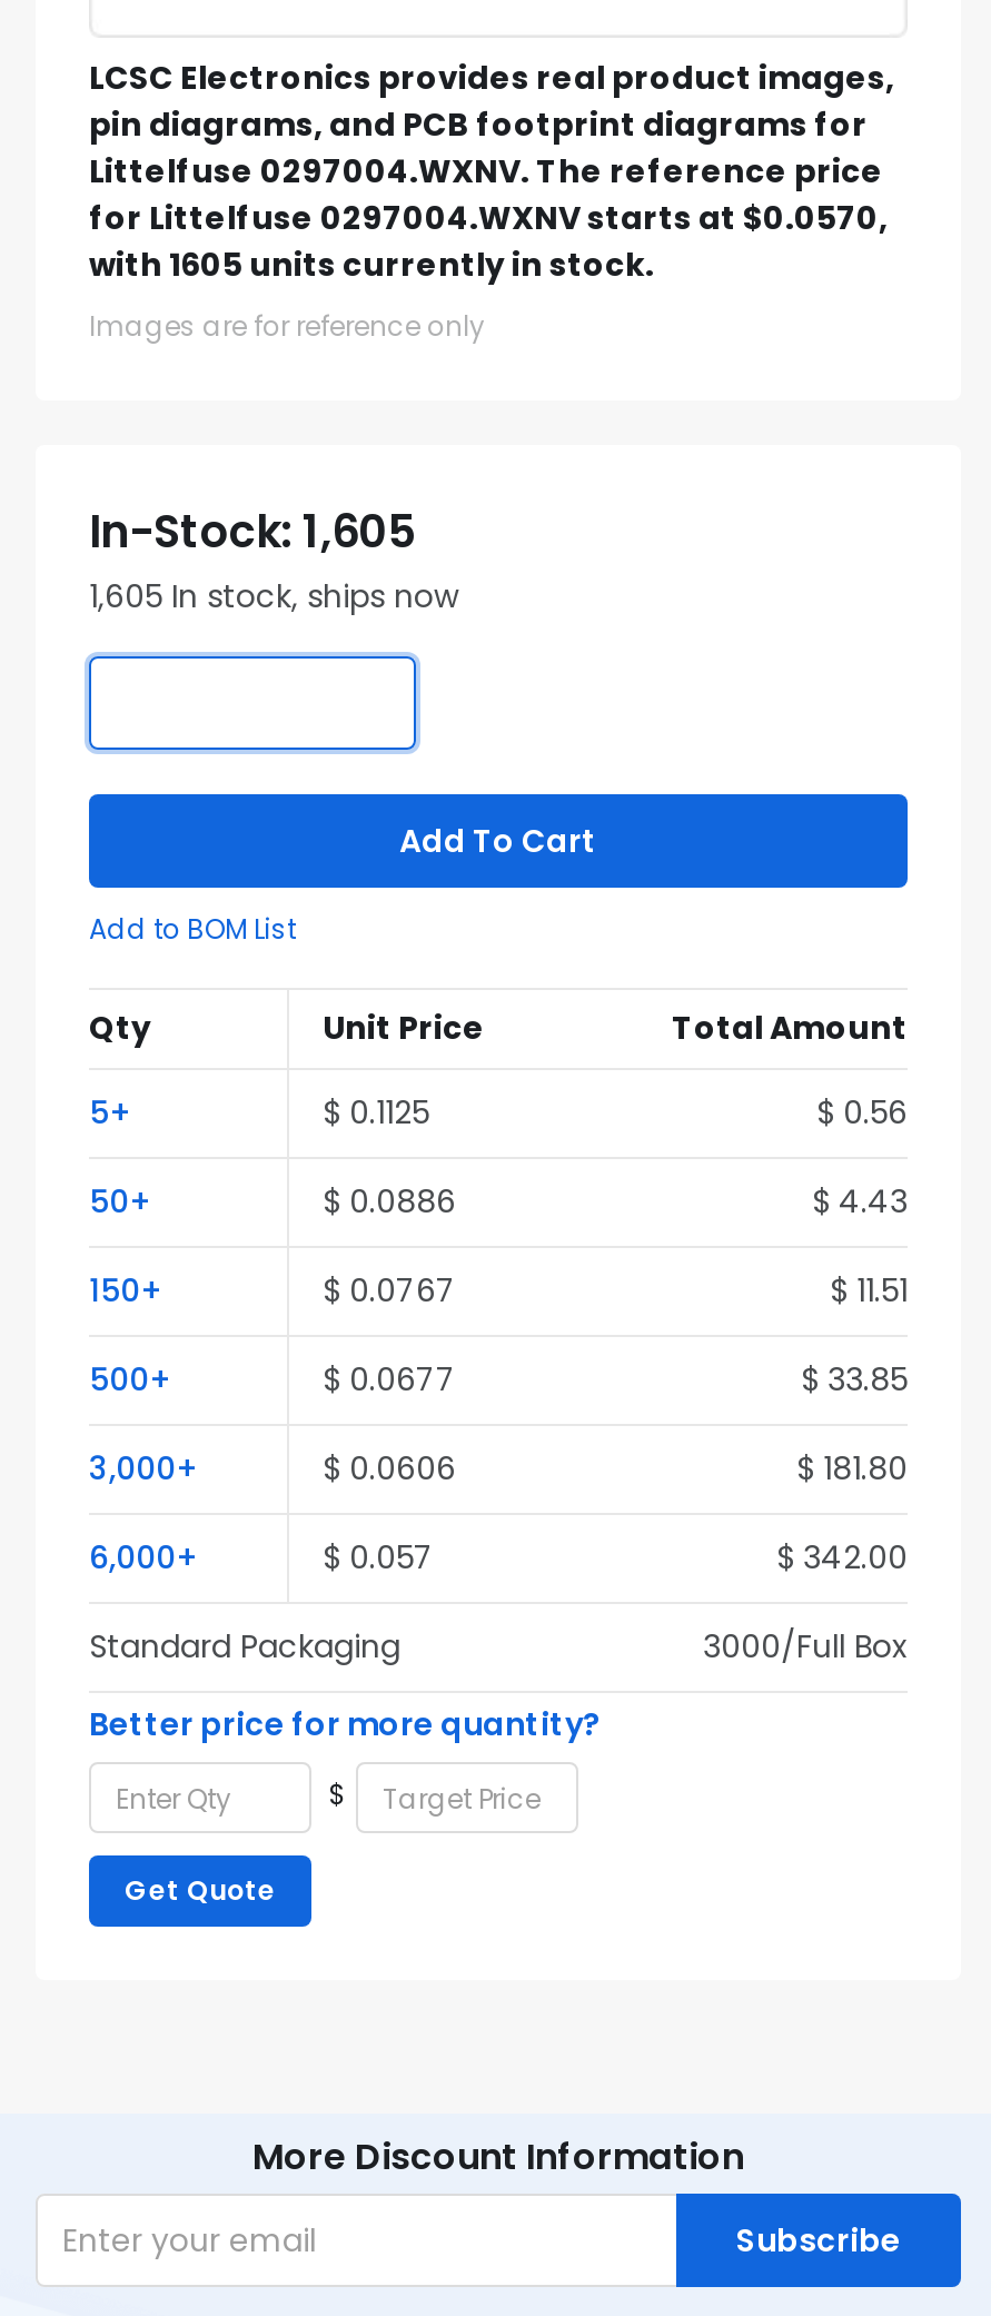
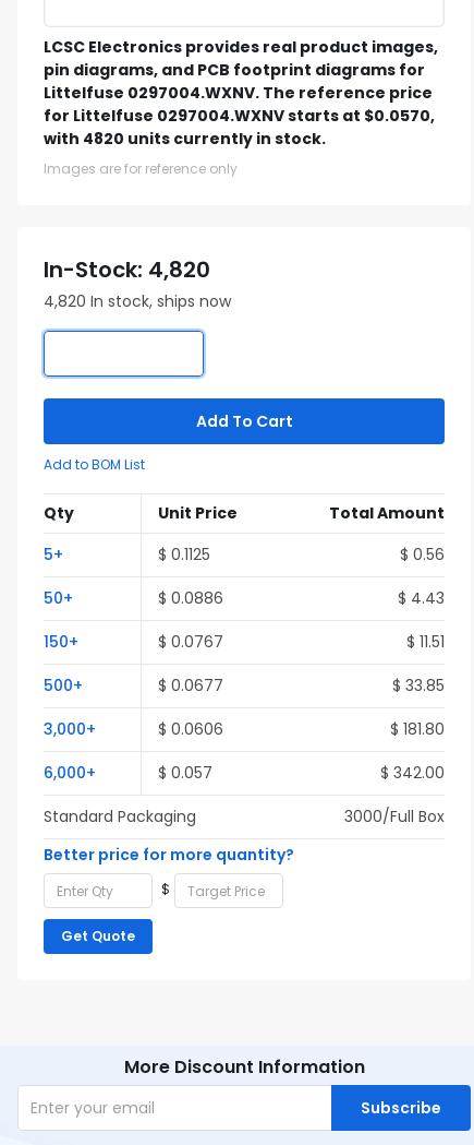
- with 1605 units currently in stock.
+ with 4820 units currently in stock.

- In-Stock: 1,605
+ In-Stock: 4,820

- 1,605 In stock, ships now
+ 4,820 In stock, ships now
